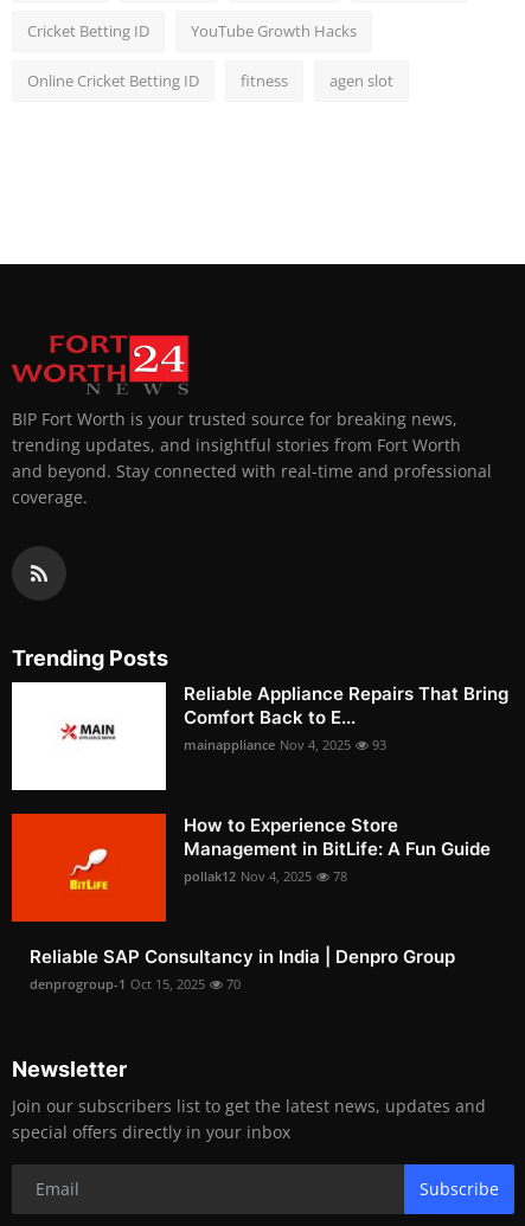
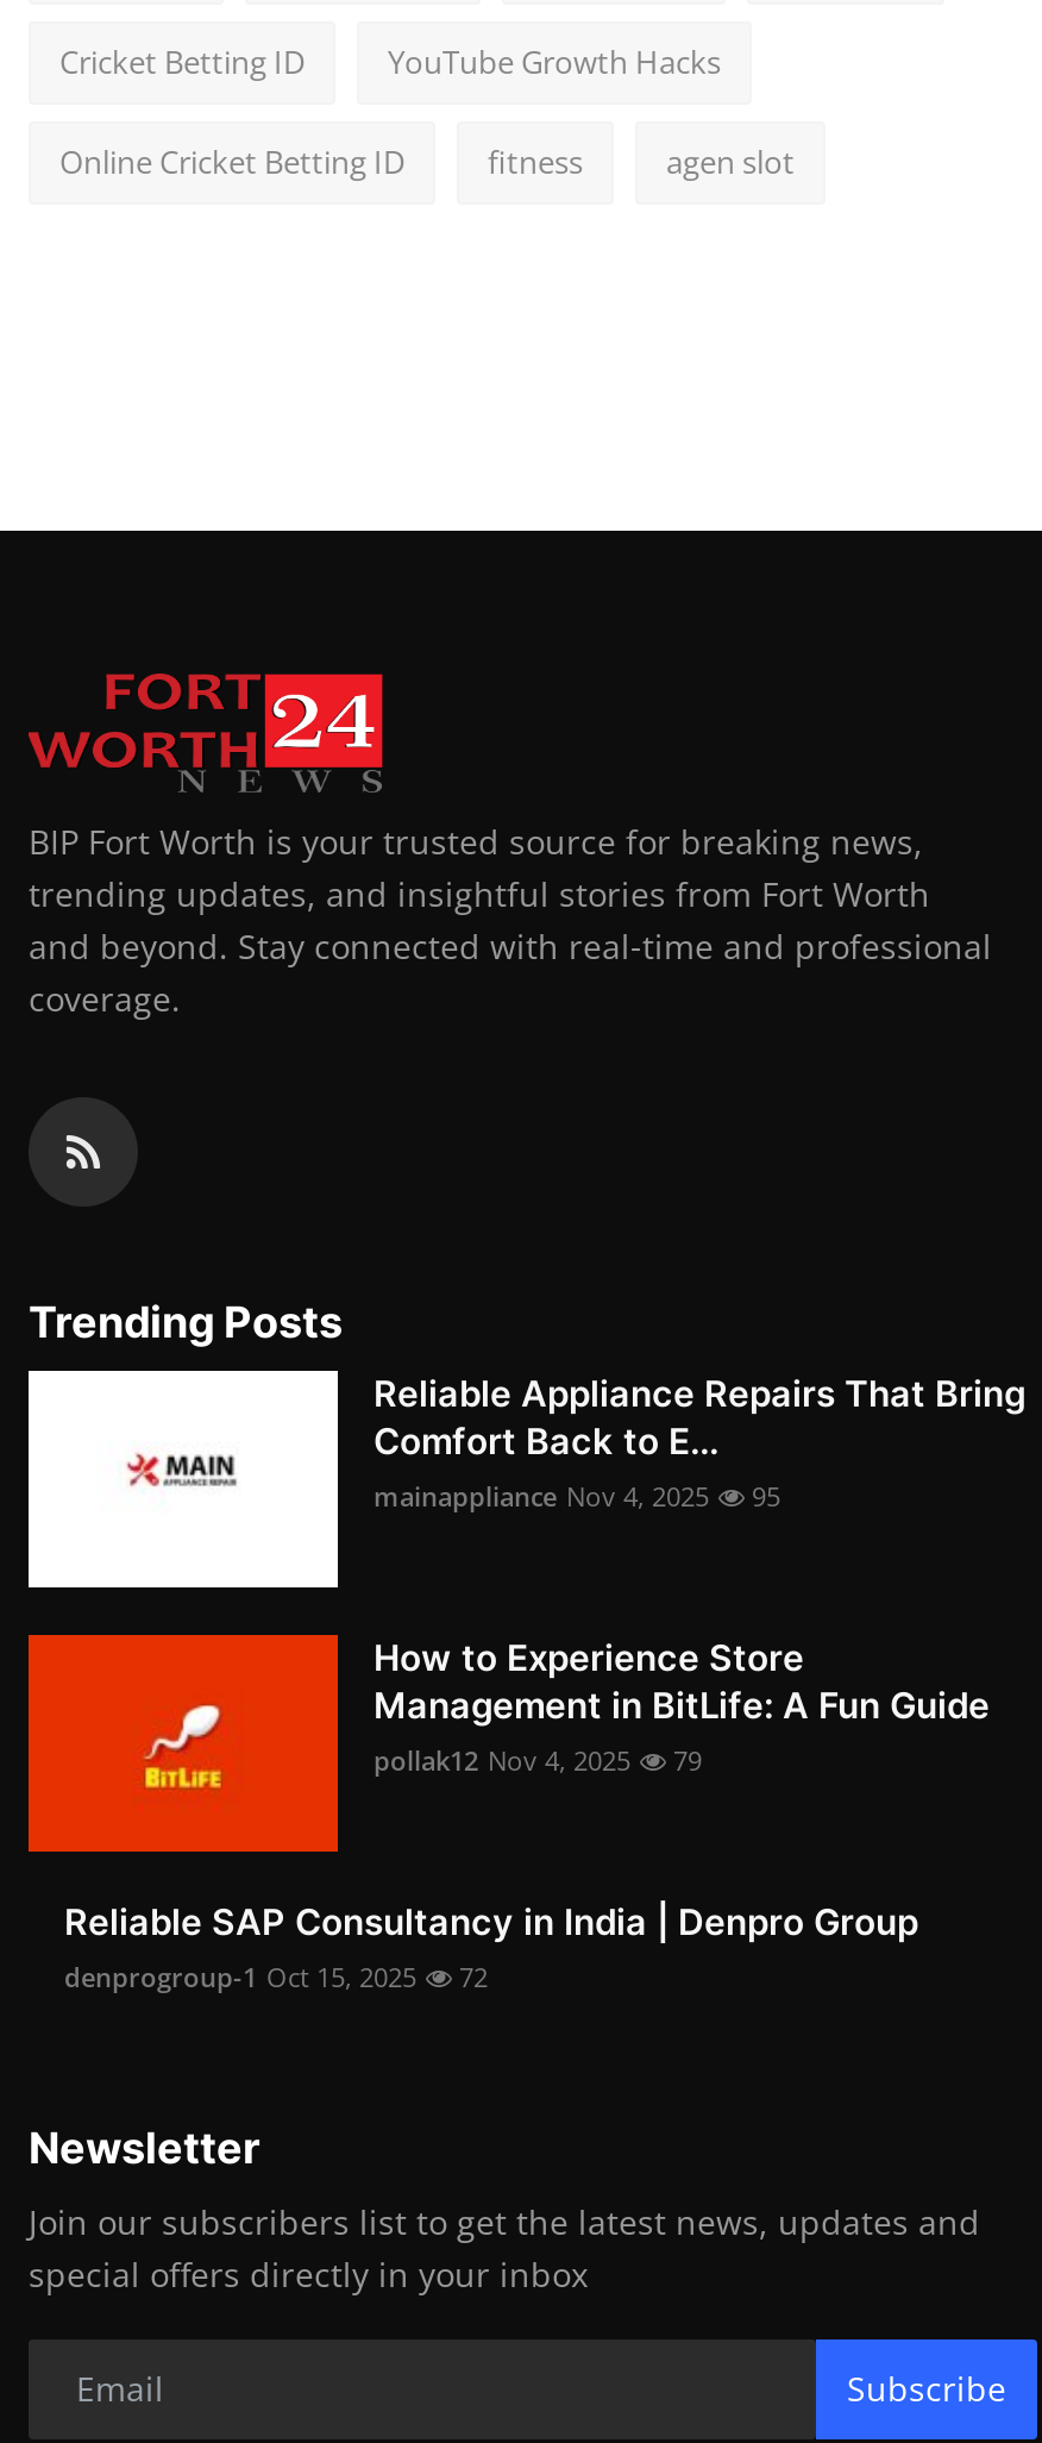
- mainappliance Nov 4, 2025 93
+ mainappliance Nov 4, 2025 95

- pollak12 Nov 4, 2025 78
+ pollak12 Nov 4, 2025 79

- denprogroup-1 Oct 15, 2025 70
+ denprogroup-1 Oct 15, 2025 72
